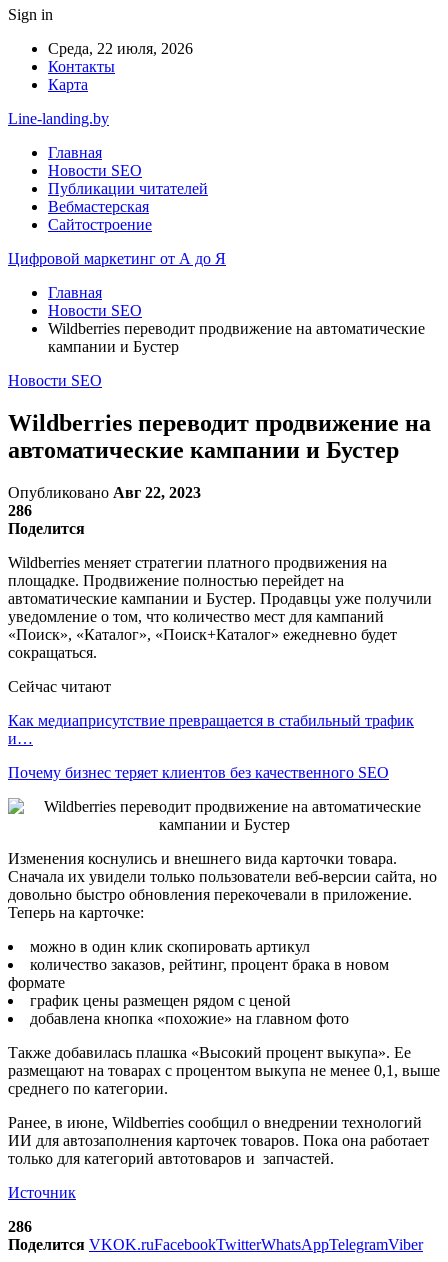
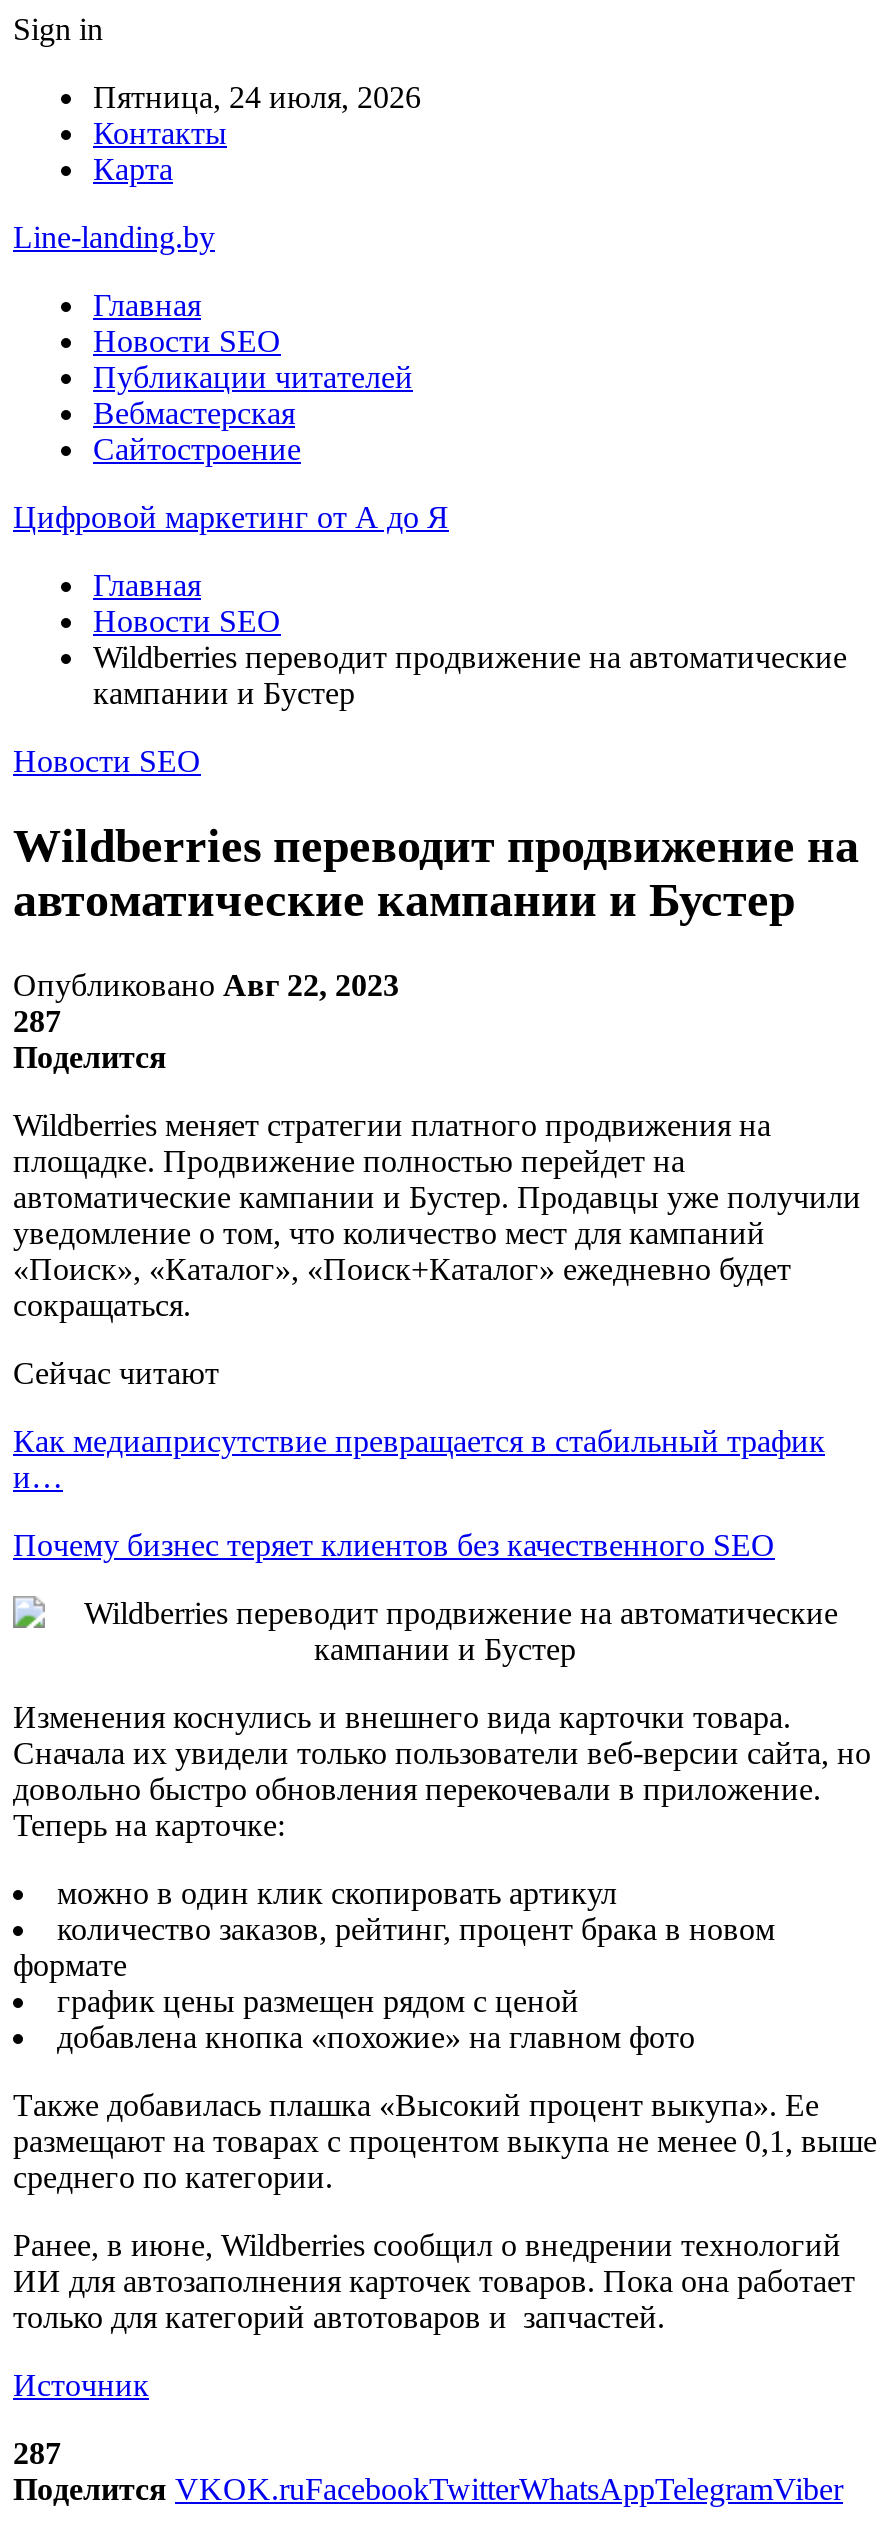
- Среда, 22 июля, 2026
+ Пятница, 24 июля, 2026

- 286
+ 287

- 286
+ 287
